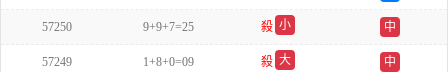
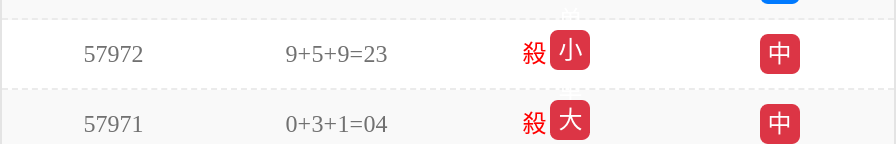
- 57250
+ 57972

- 9+9+7=25
+ 9+5+9=23

- 57249
+ 57971

- 1+8+0=09
+ 0+3+1=04
